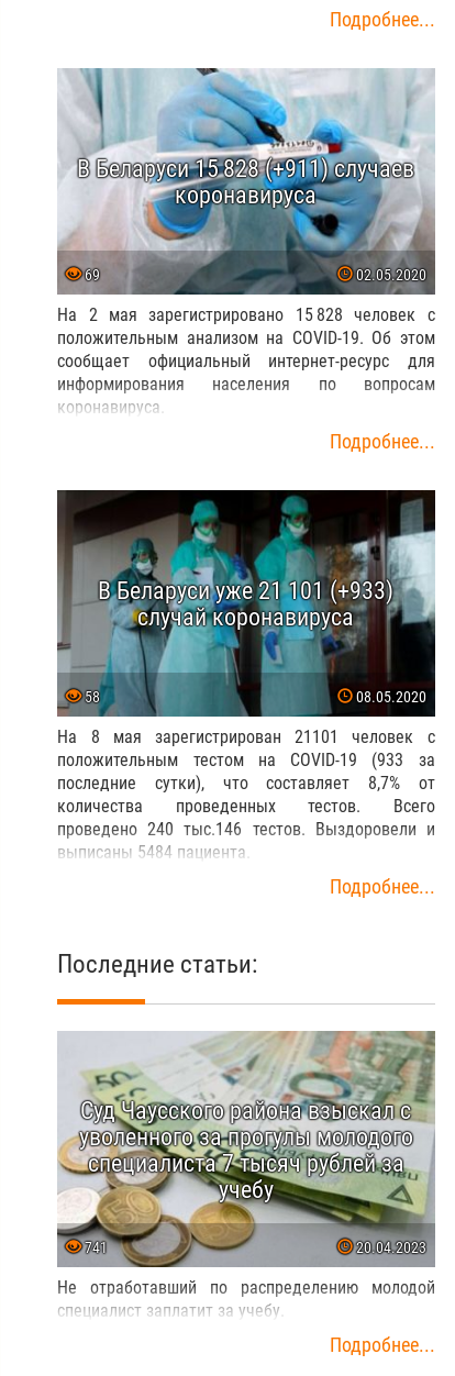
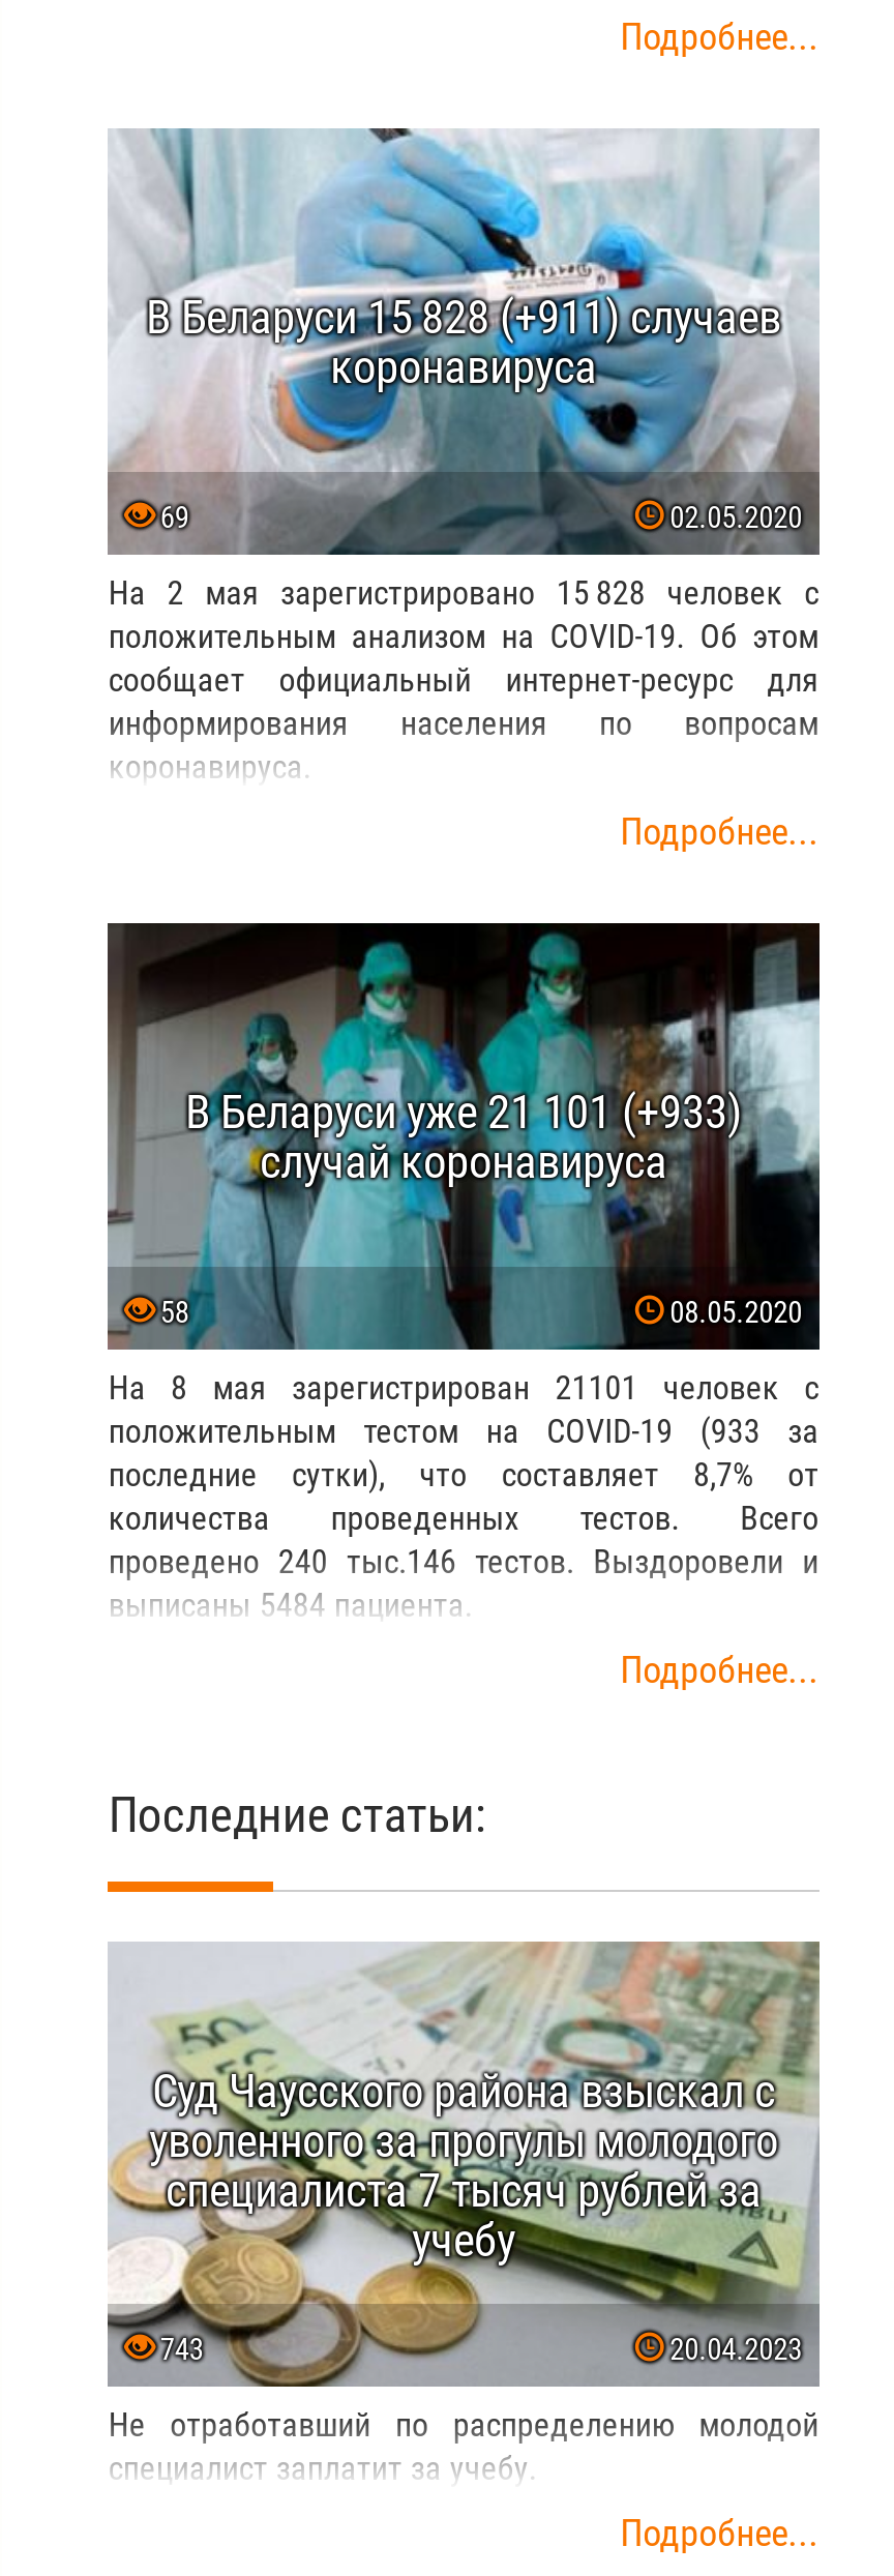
- 741
+ 743
